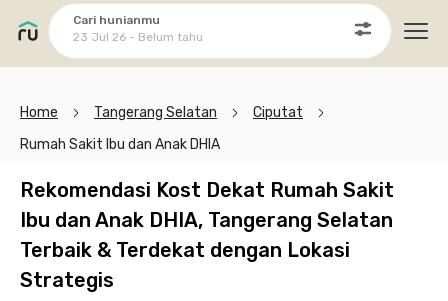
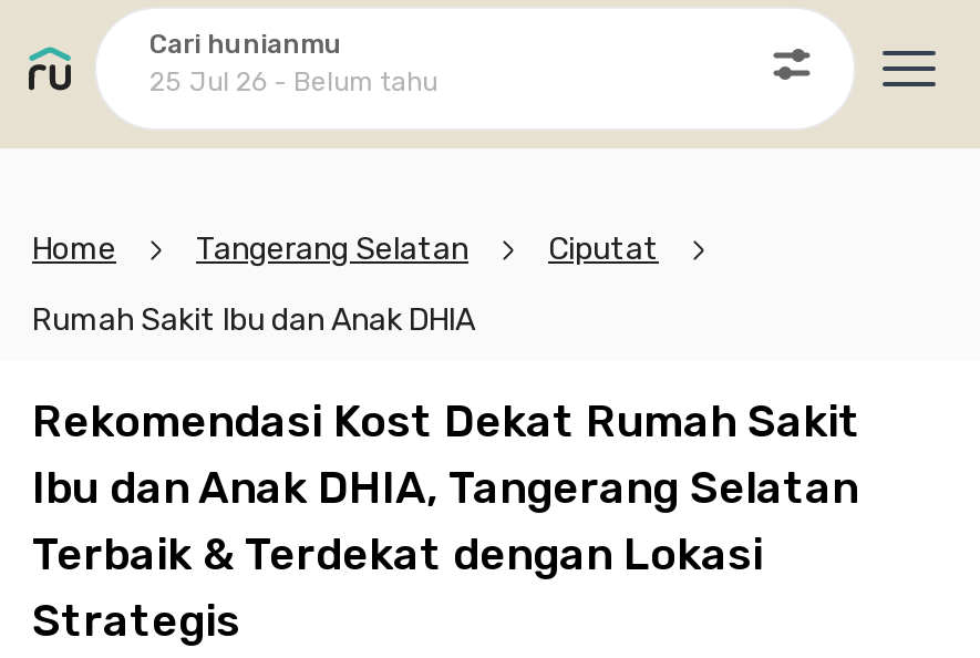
- 23 Jul 26 - Belum tahu
+ 25 Jul 26 - Belum tahu
